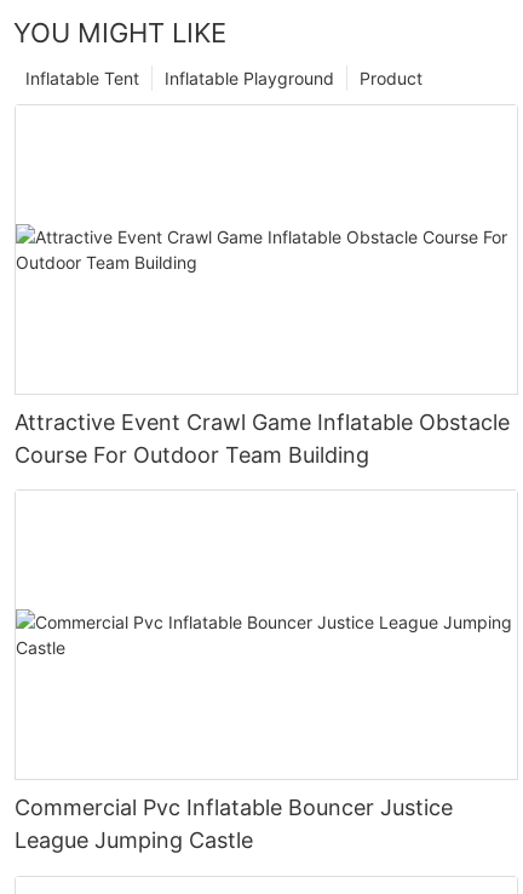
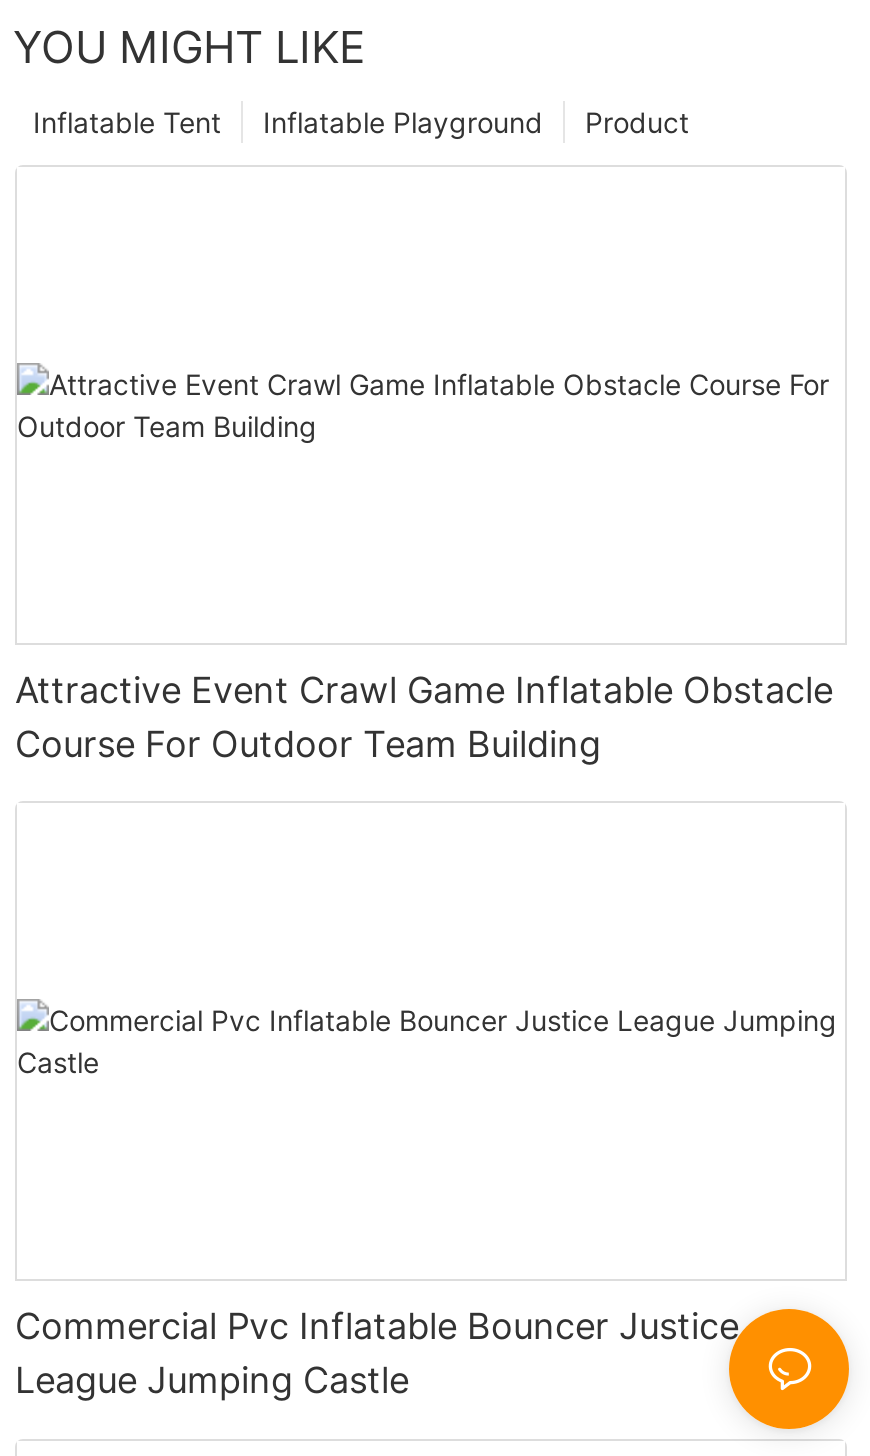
+ [image]
